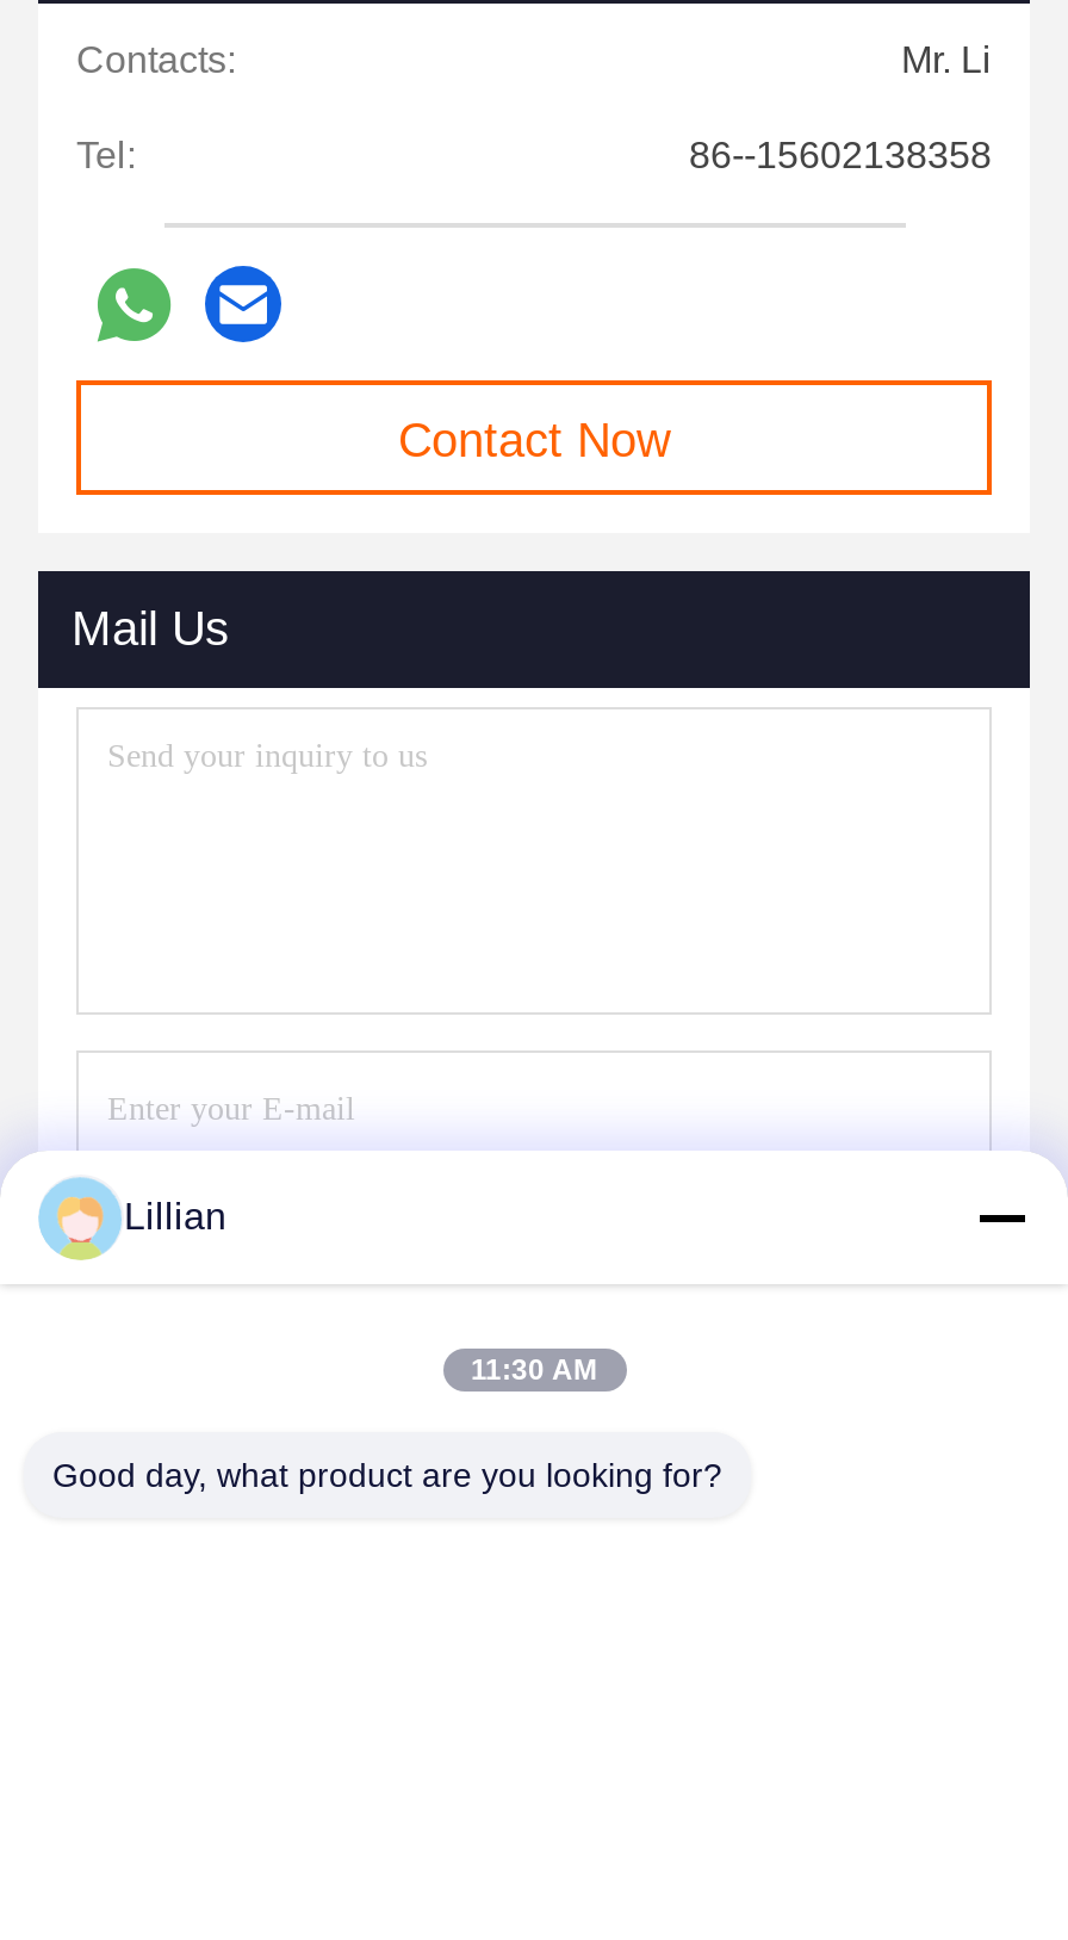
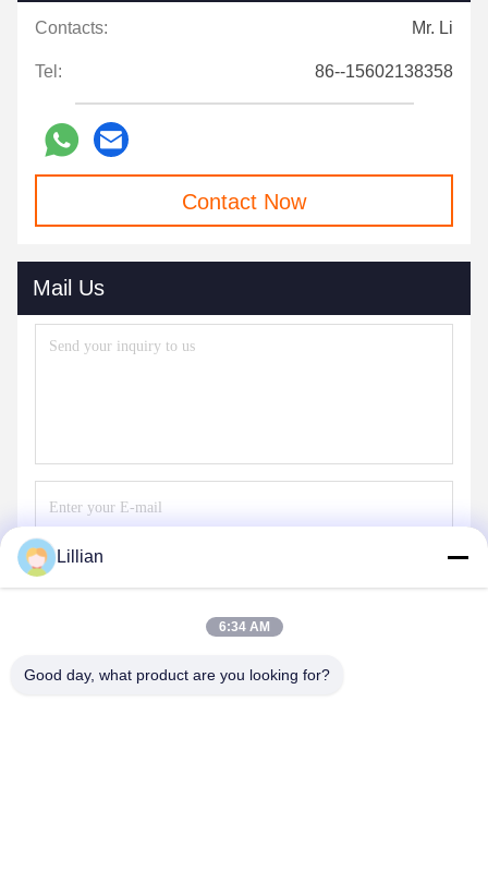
- 11:30 AM
+ 6:34 AM
